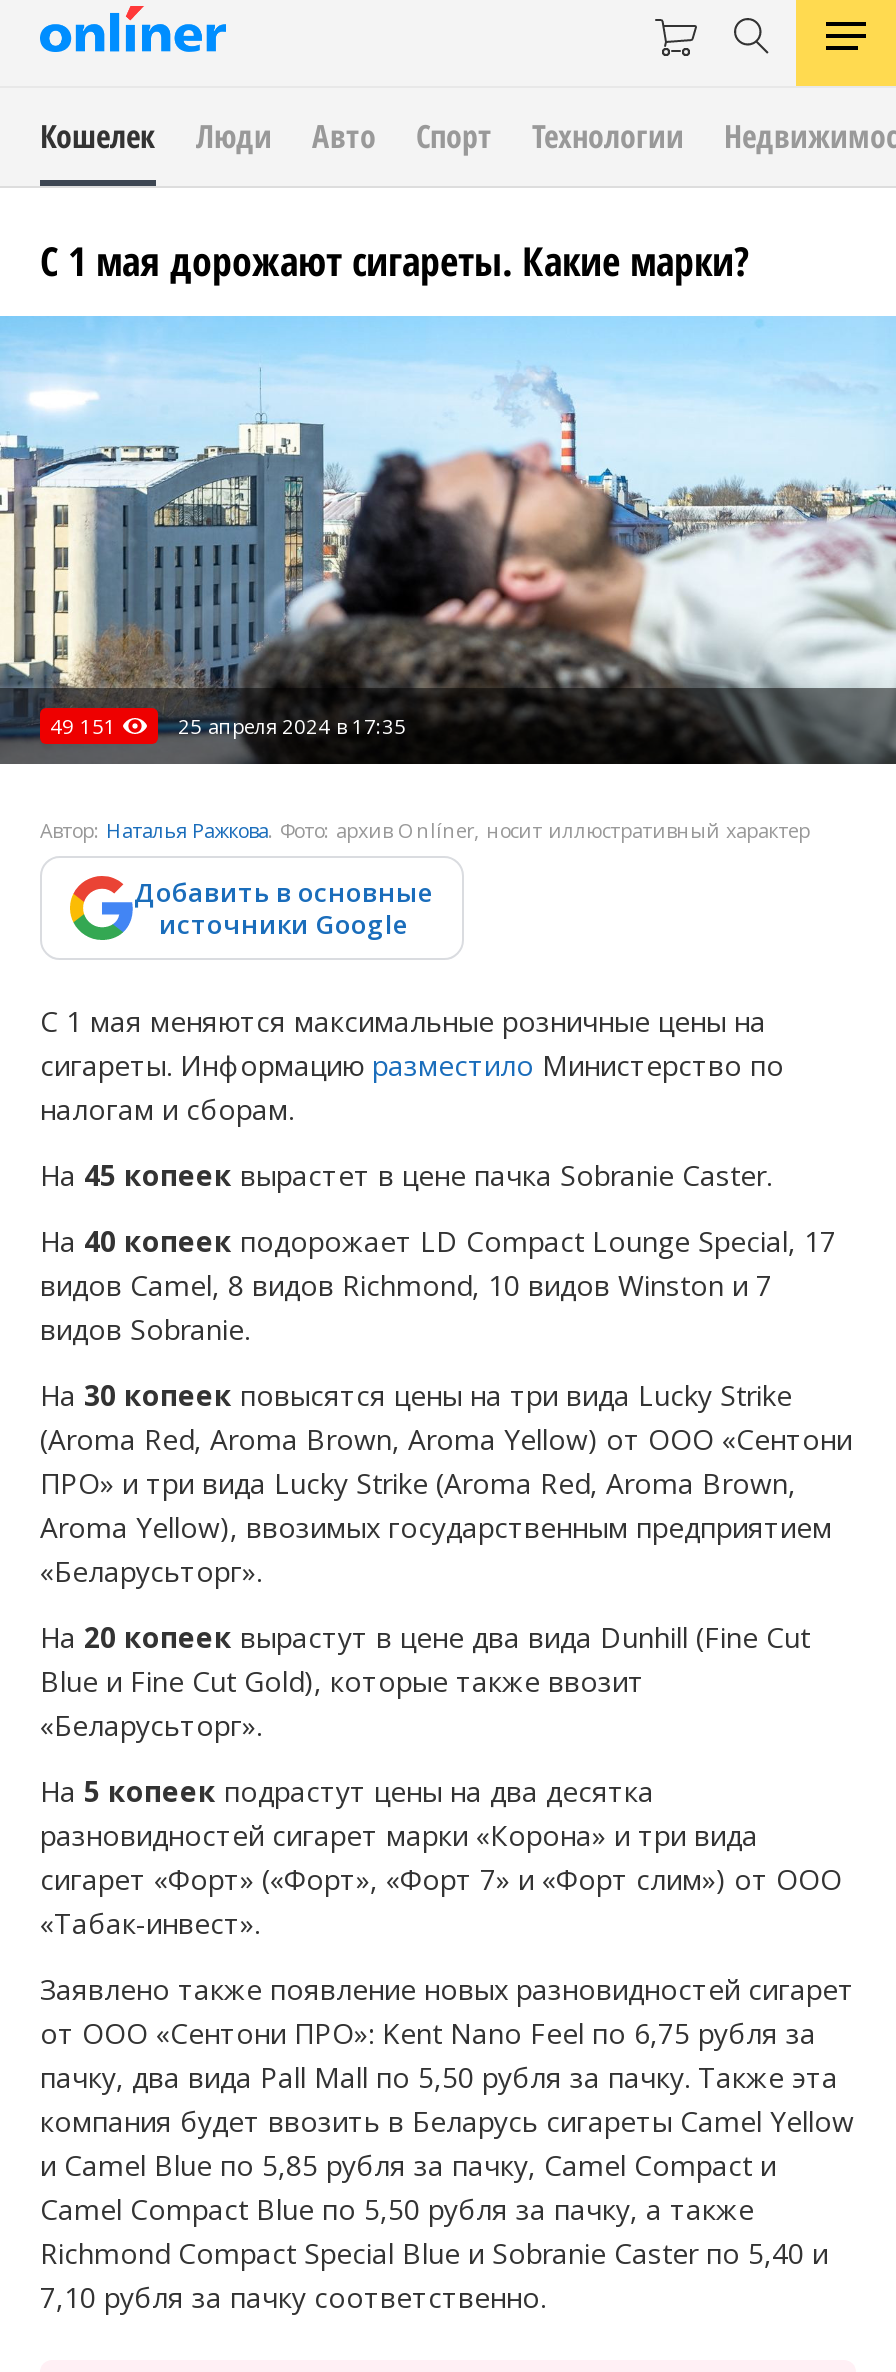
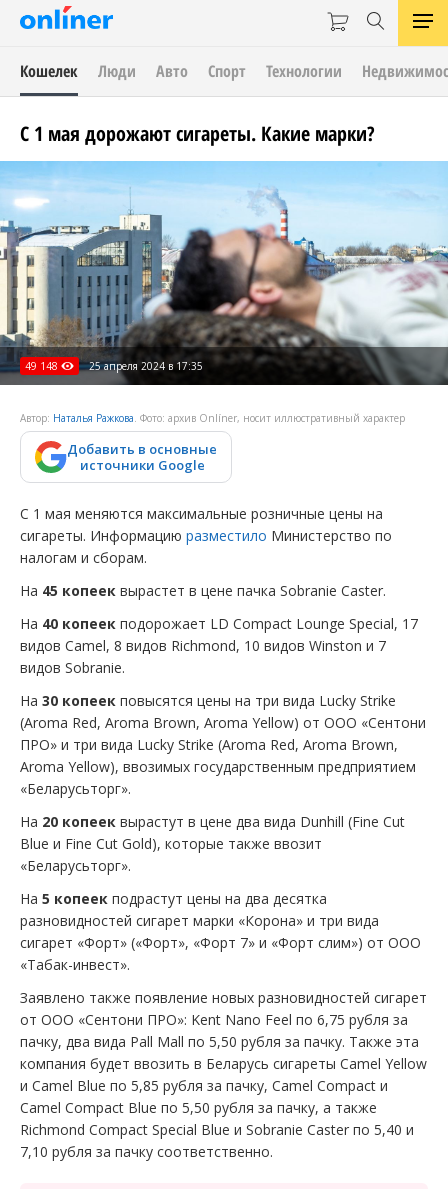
- 49 151 25 апреля 2024 в 17:35
+ 49 148 25 апреля 2024 в 17:35
